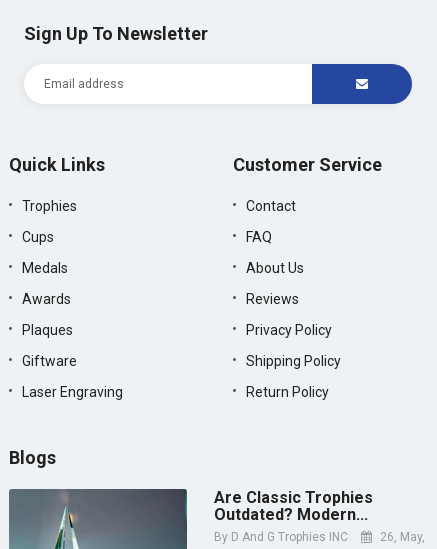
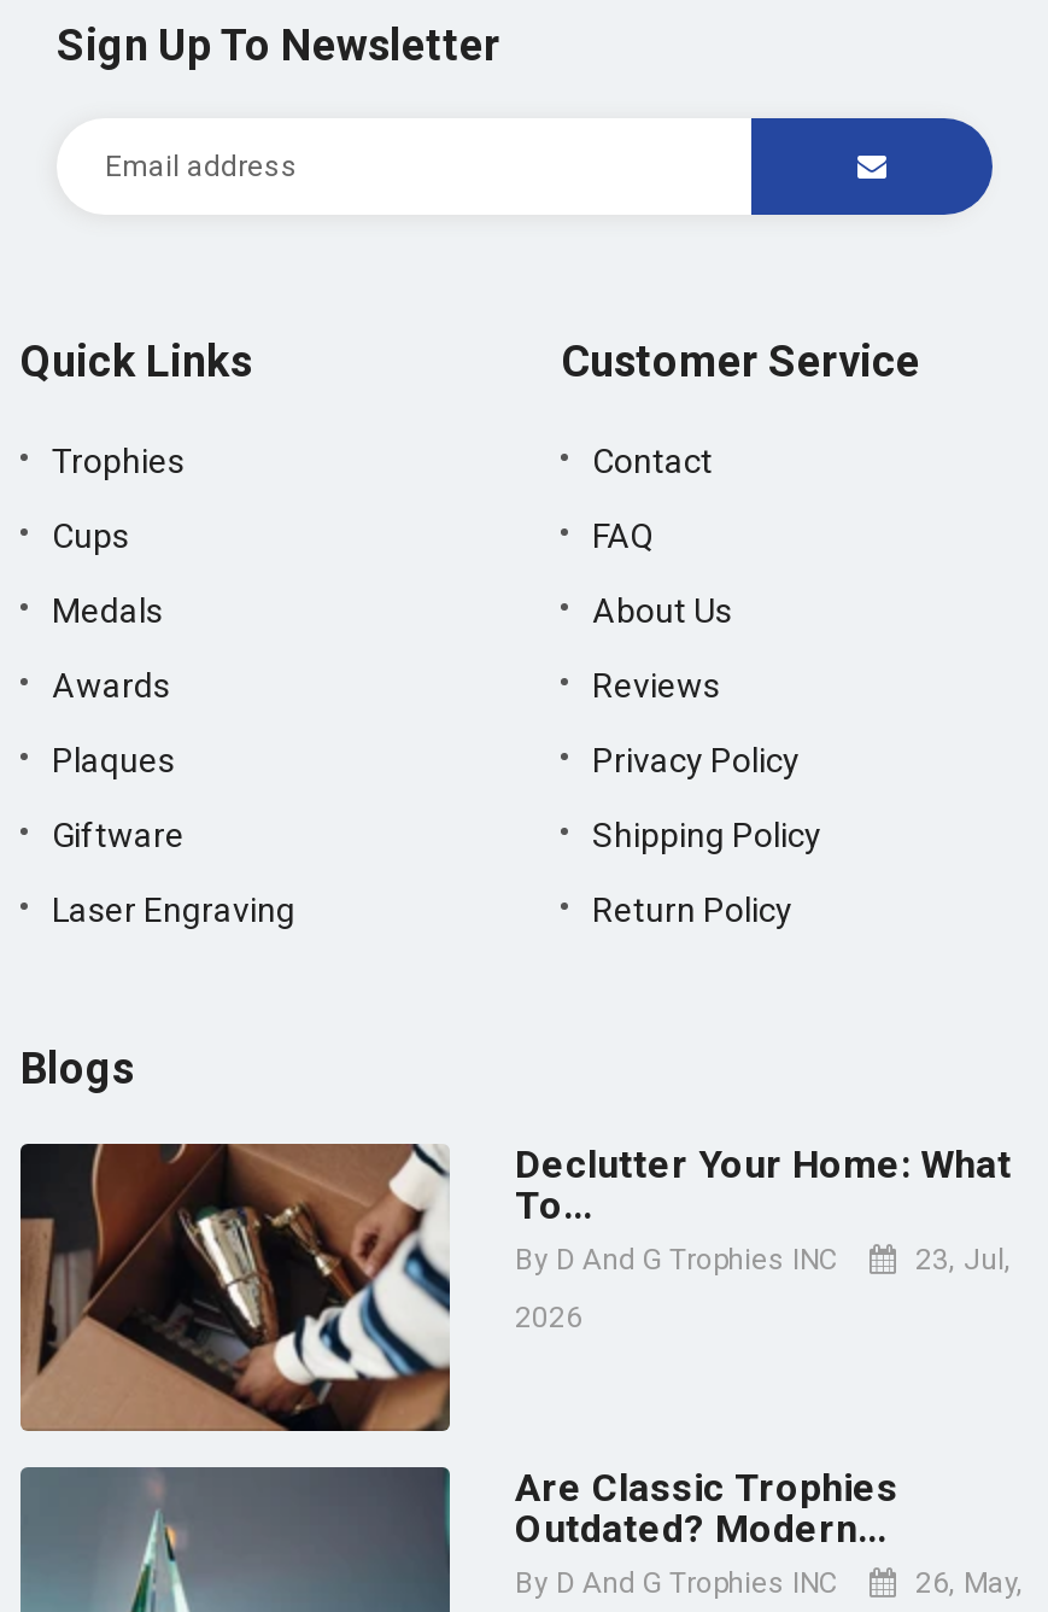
+ [image]
+ Declutter Your Home: What
+ To...
+ By D And G Trophies INC
+ 23, Jul,
+ 2026
